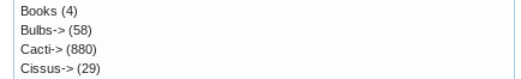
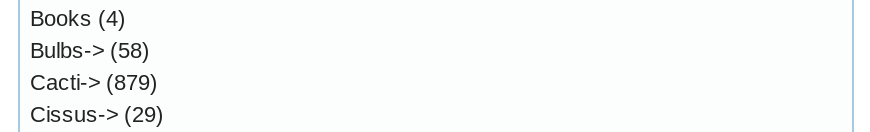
- Cacti-> (880)
+ Cacti-> (879)
